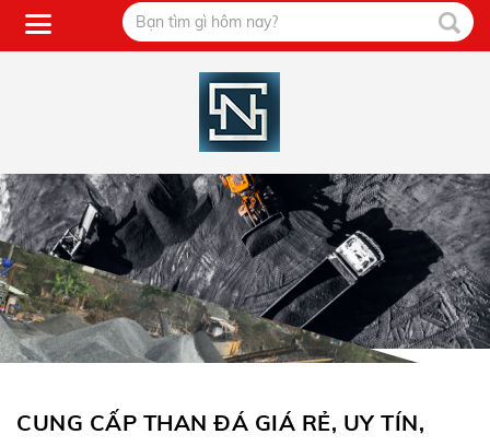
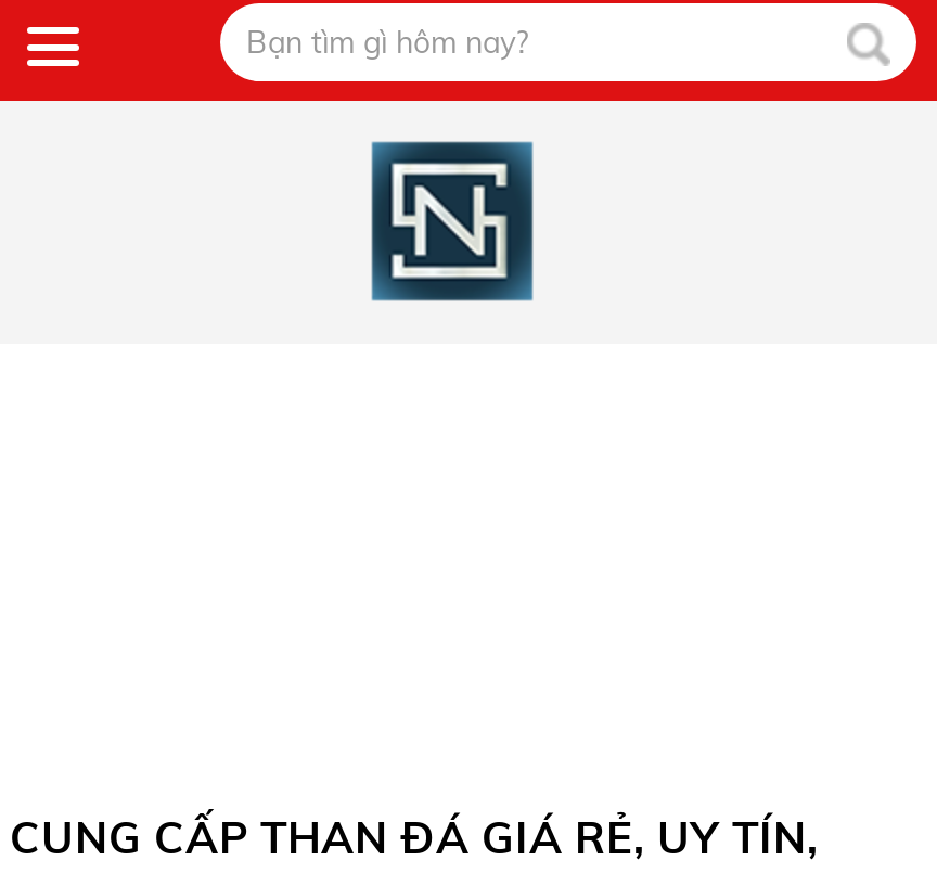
- [image]
